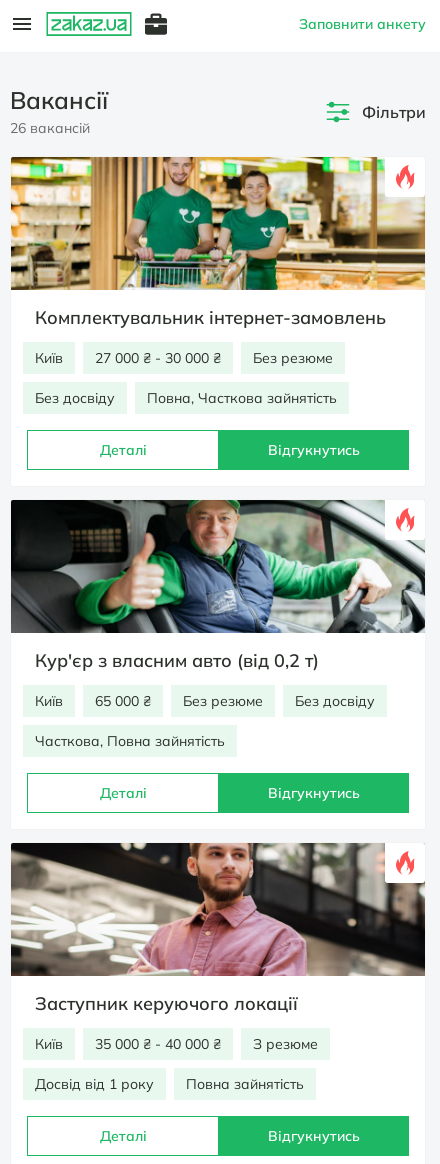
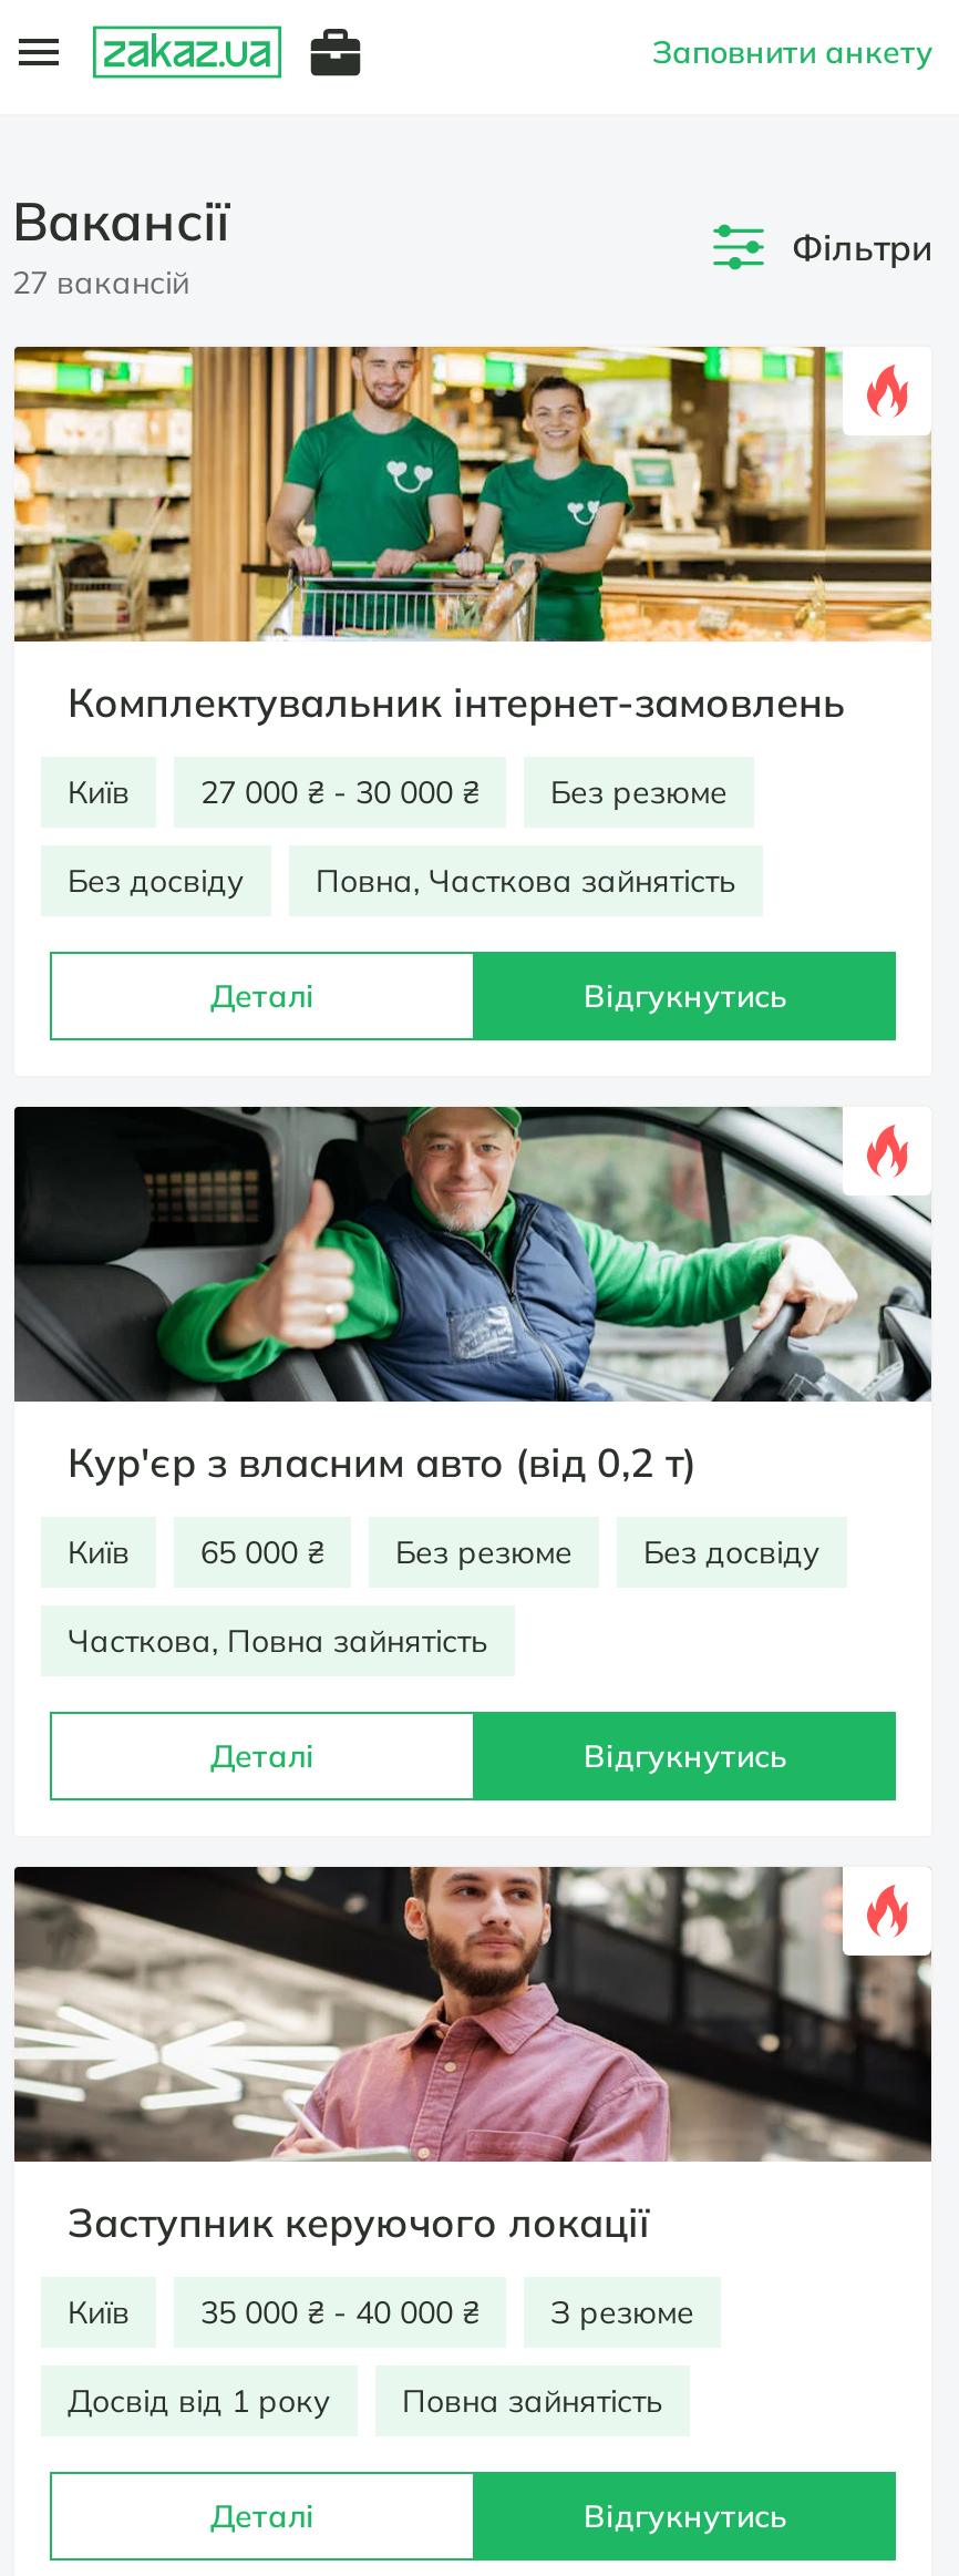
- 26 вакансій
+ 27 вакансій
